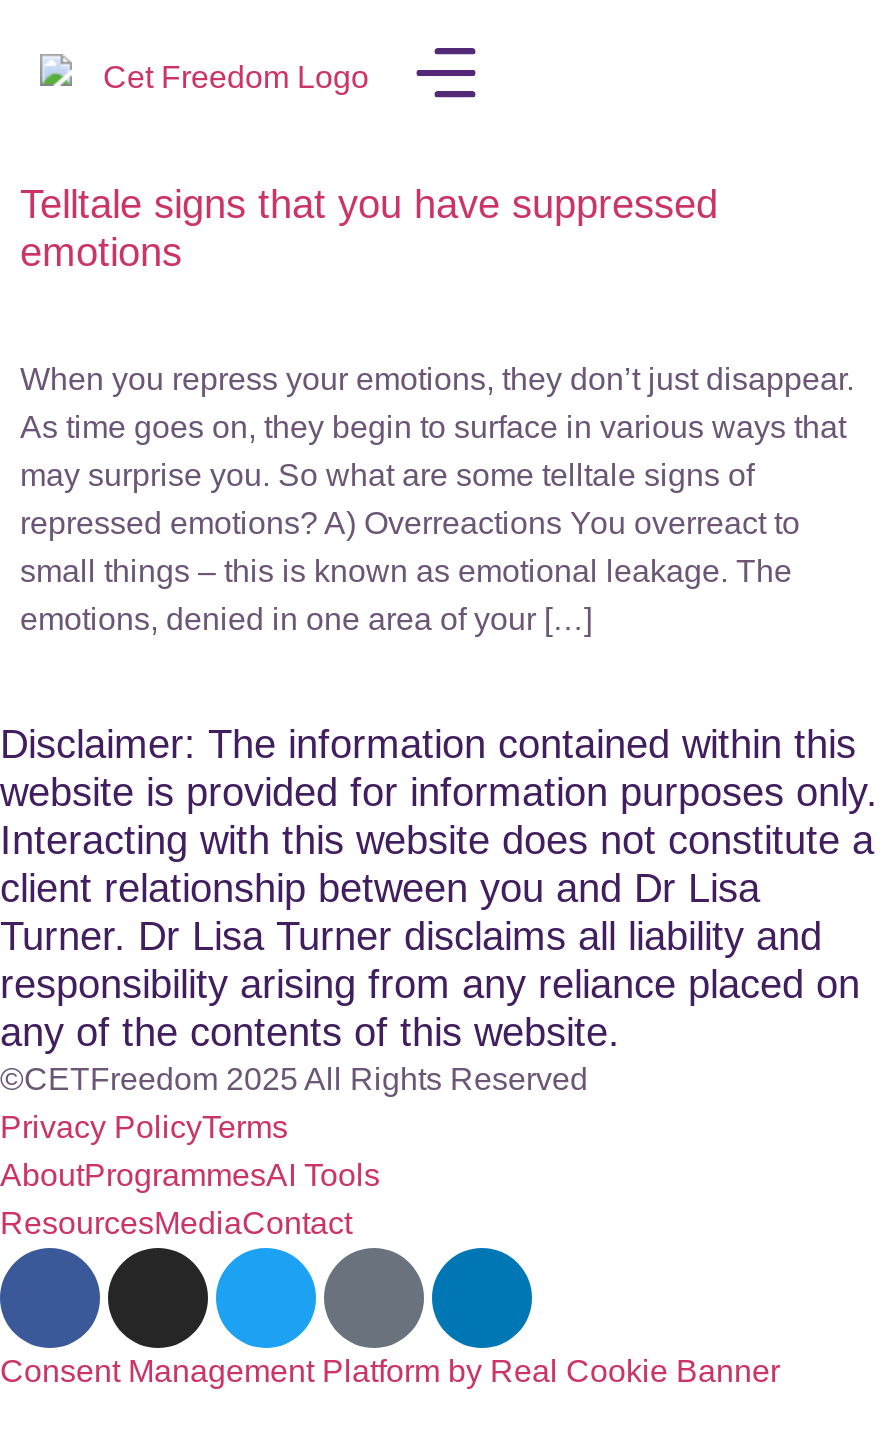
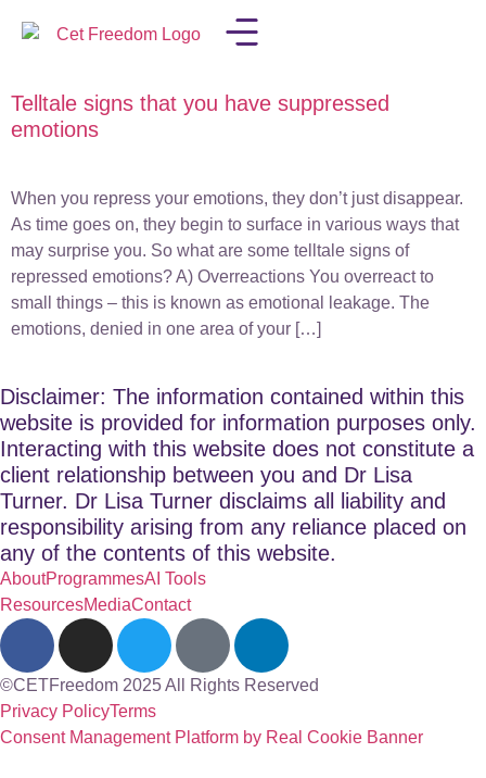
moved down: ©CETFreedom 2025 All Rights Reserved | Privacy PolicyTerms

moved up: AboutProgrammesAI Tools | ResourcesMediaContact
